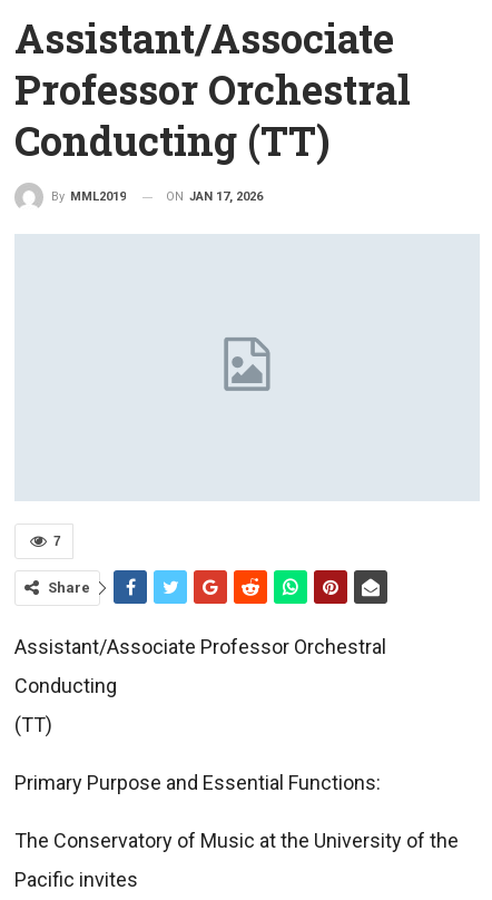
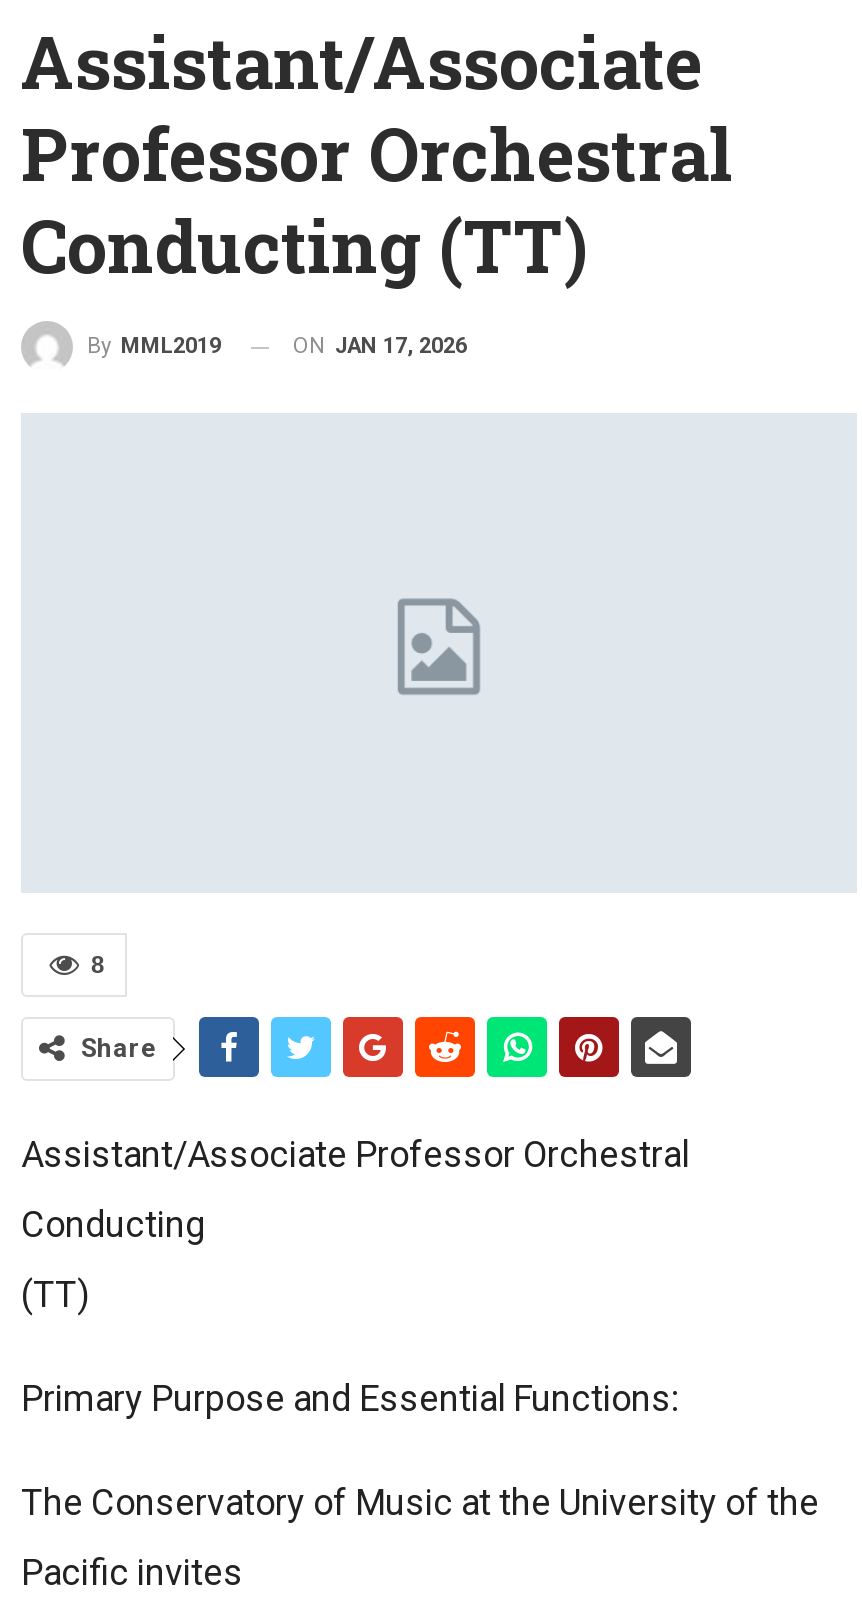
- 7
+ 8
